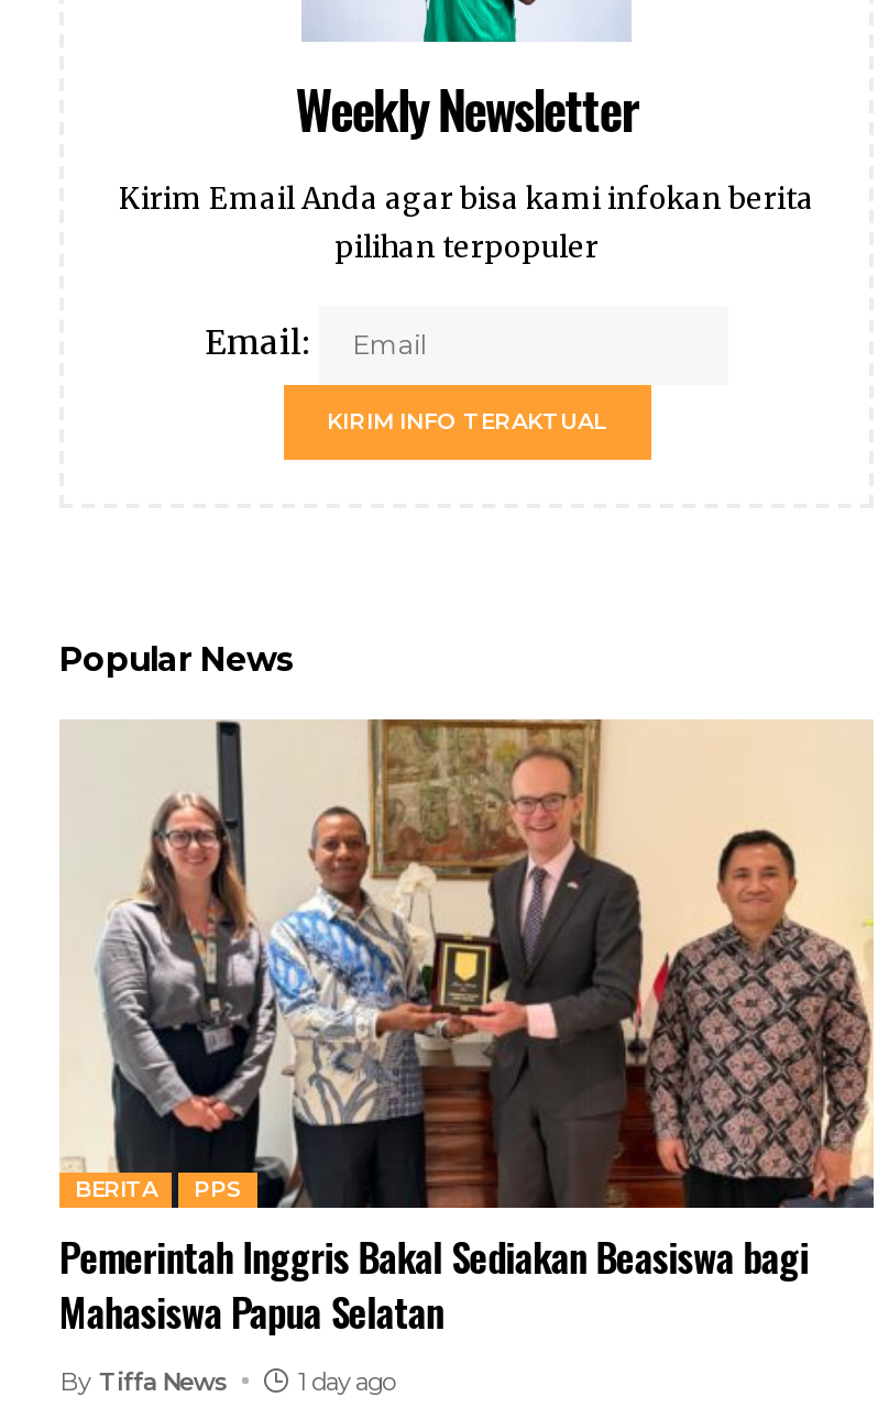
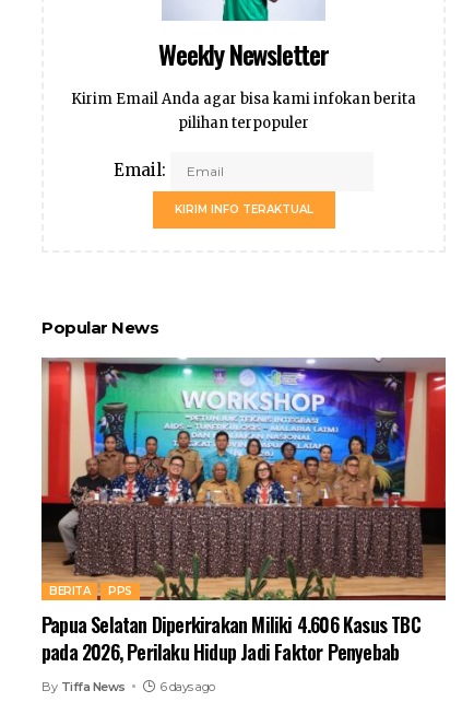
- [image]
- Pemerintah Inggris Bakal Sediakan Beasiswa bagi
- Mahasiswa Papua Selatan
+ [image]
+ Papua Selatan Diperkirakan Miliki 4.606 Kasus TBC
+ pada 2026, Perilaku Hidup Jadi Faktor Penyebab

- 1 day ago
+ 6 days ago
